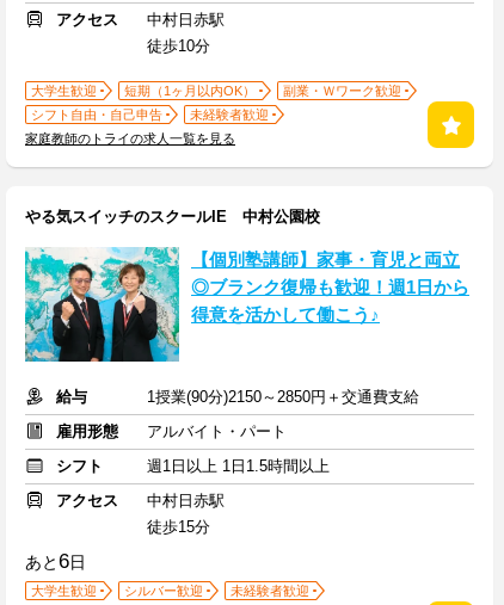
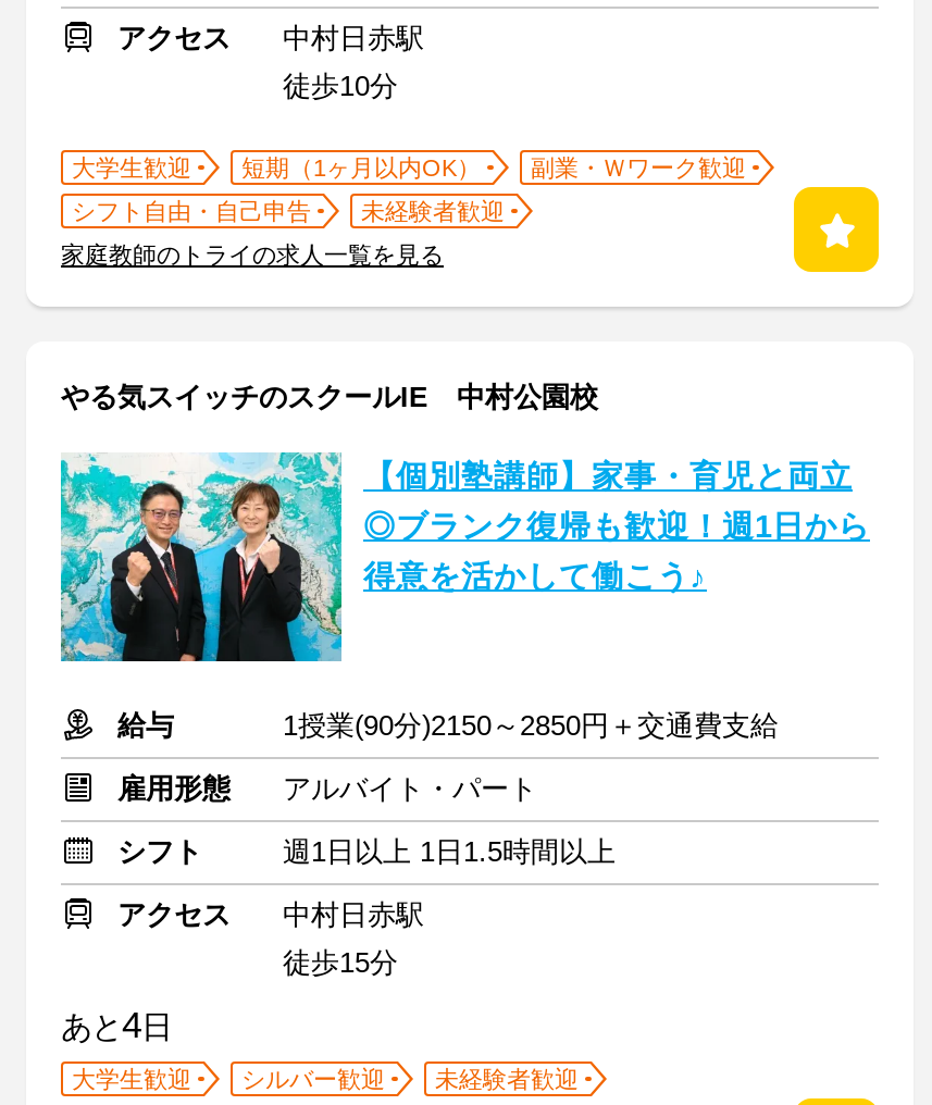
- あと6日
+ あと4日
